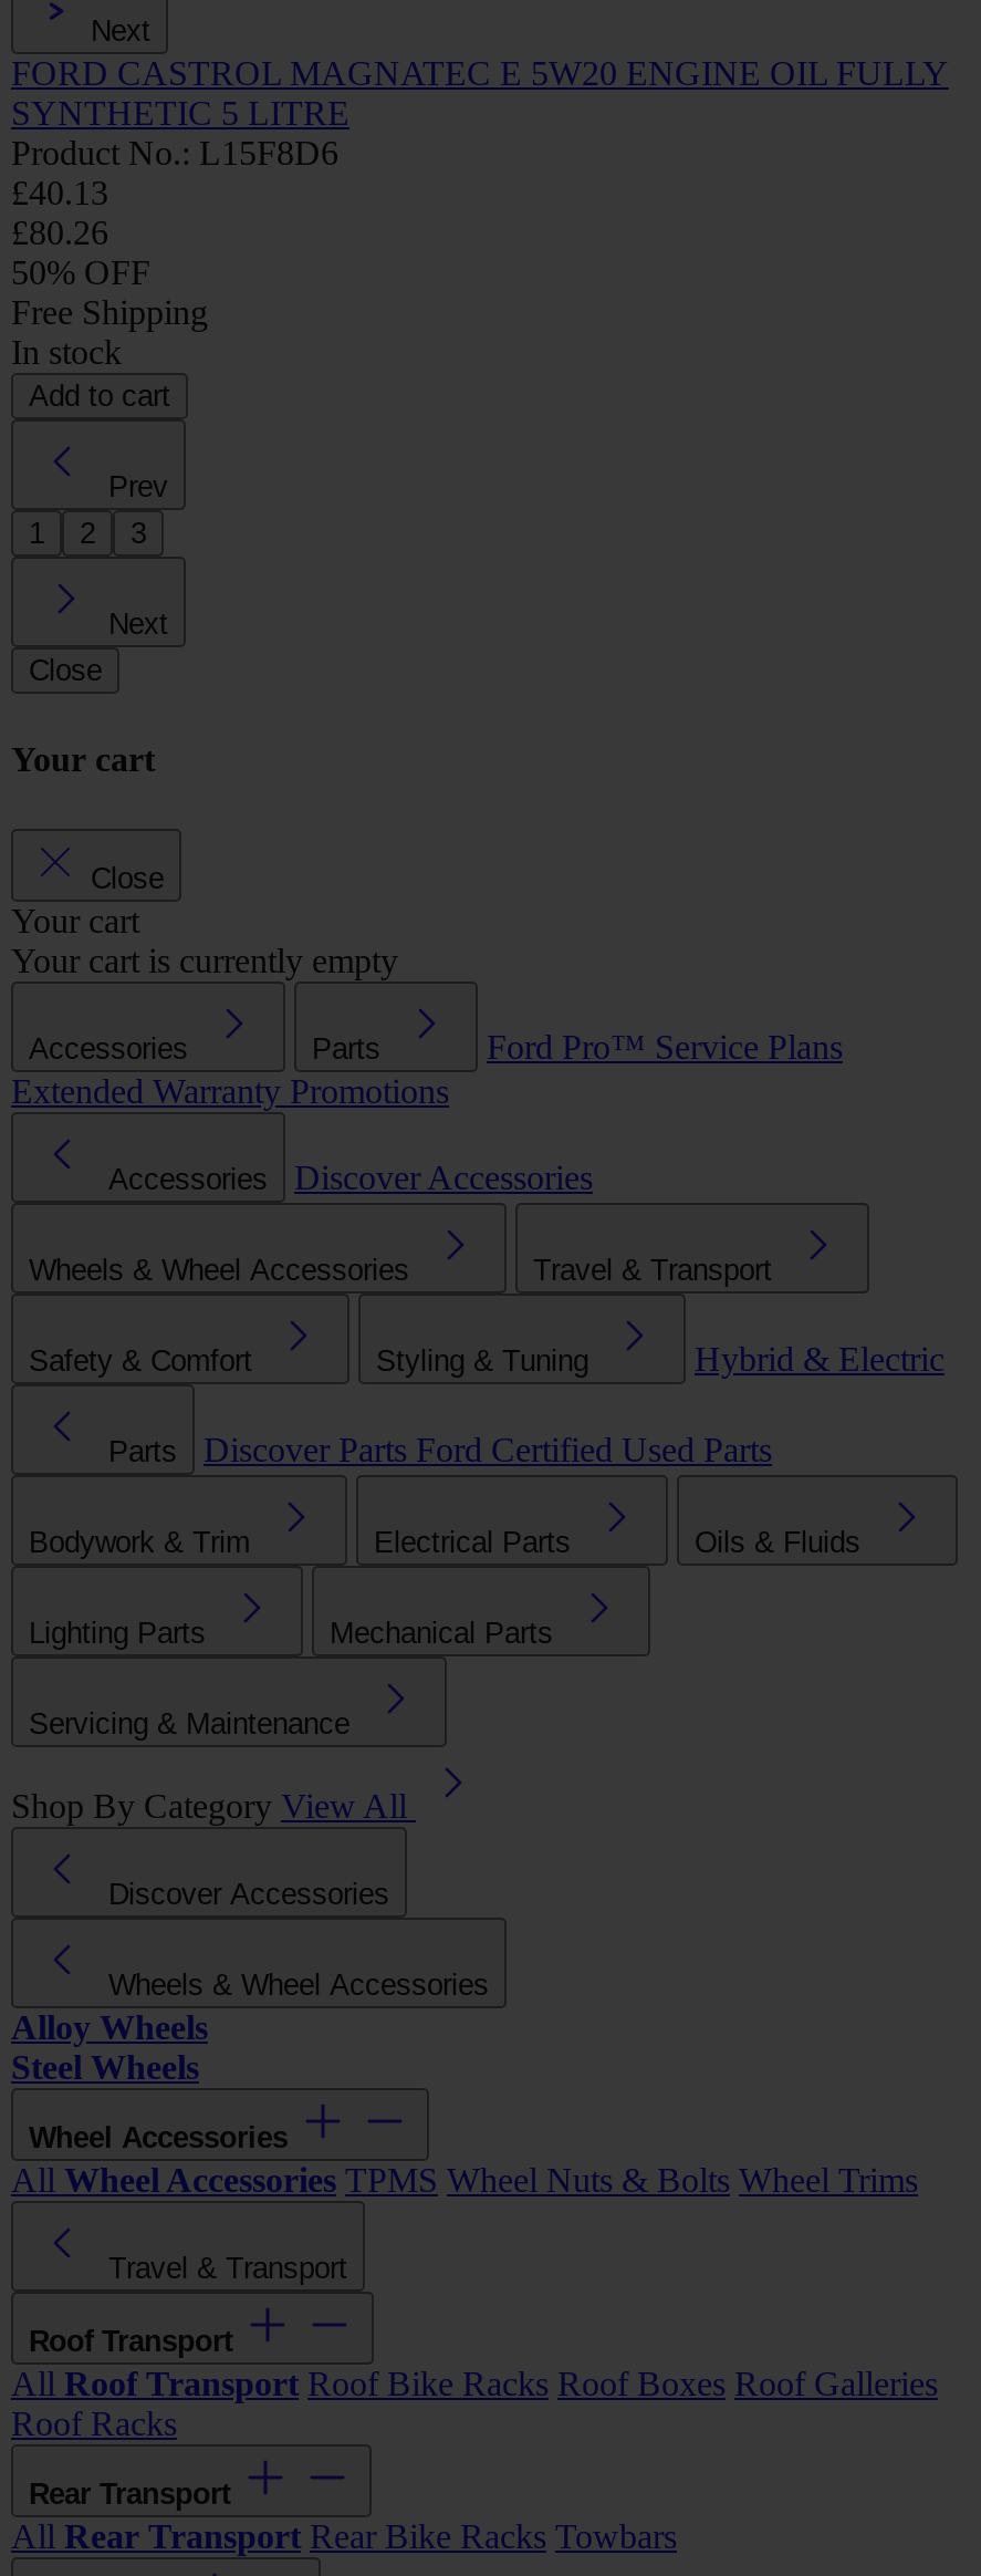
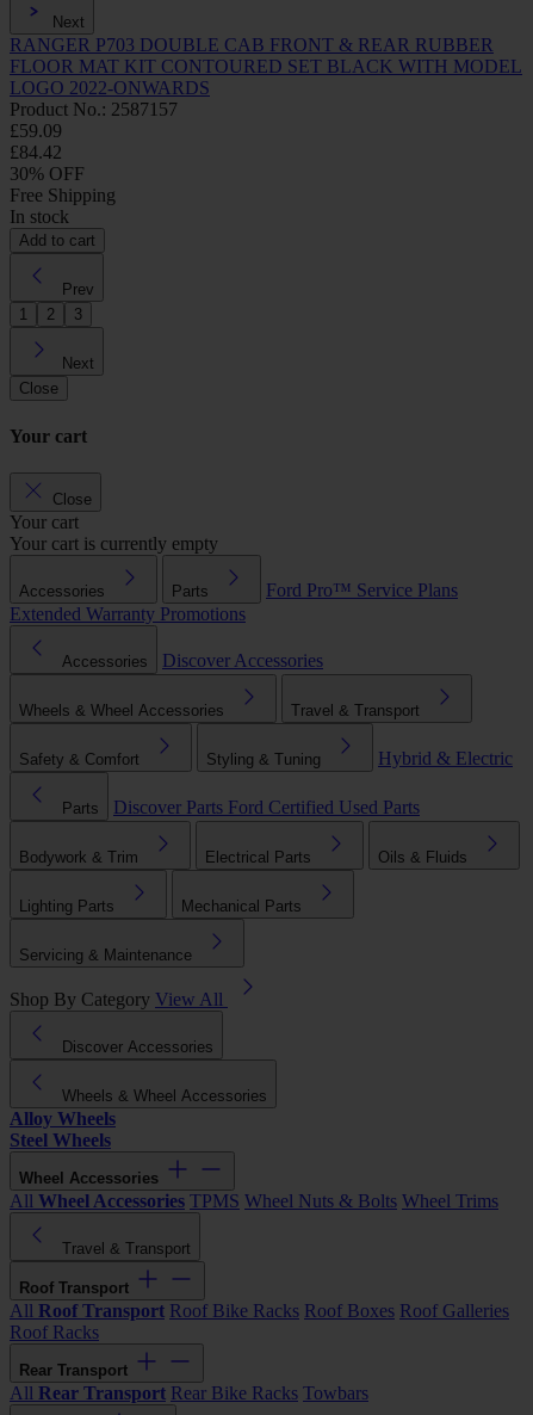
- FORD CASTROL MAGNATEC E 5W20 ENGINE OIL FULLY
- SYNTHETIC 5 LITRE
- Product No.: L15F8D6
- £40.13
- £80.26
- 50% OFF
+ RANGER P703 DOUBLE CAB FRONT & REAR RUBBER
+ FLOOR MAT KIT CONTOURED SET BLACK WITH MODEL
+ LOGO 2022-ONWARDS
+ Product No.: 2587157
+ £59.09
+ £84.42
+ 30% OFF
